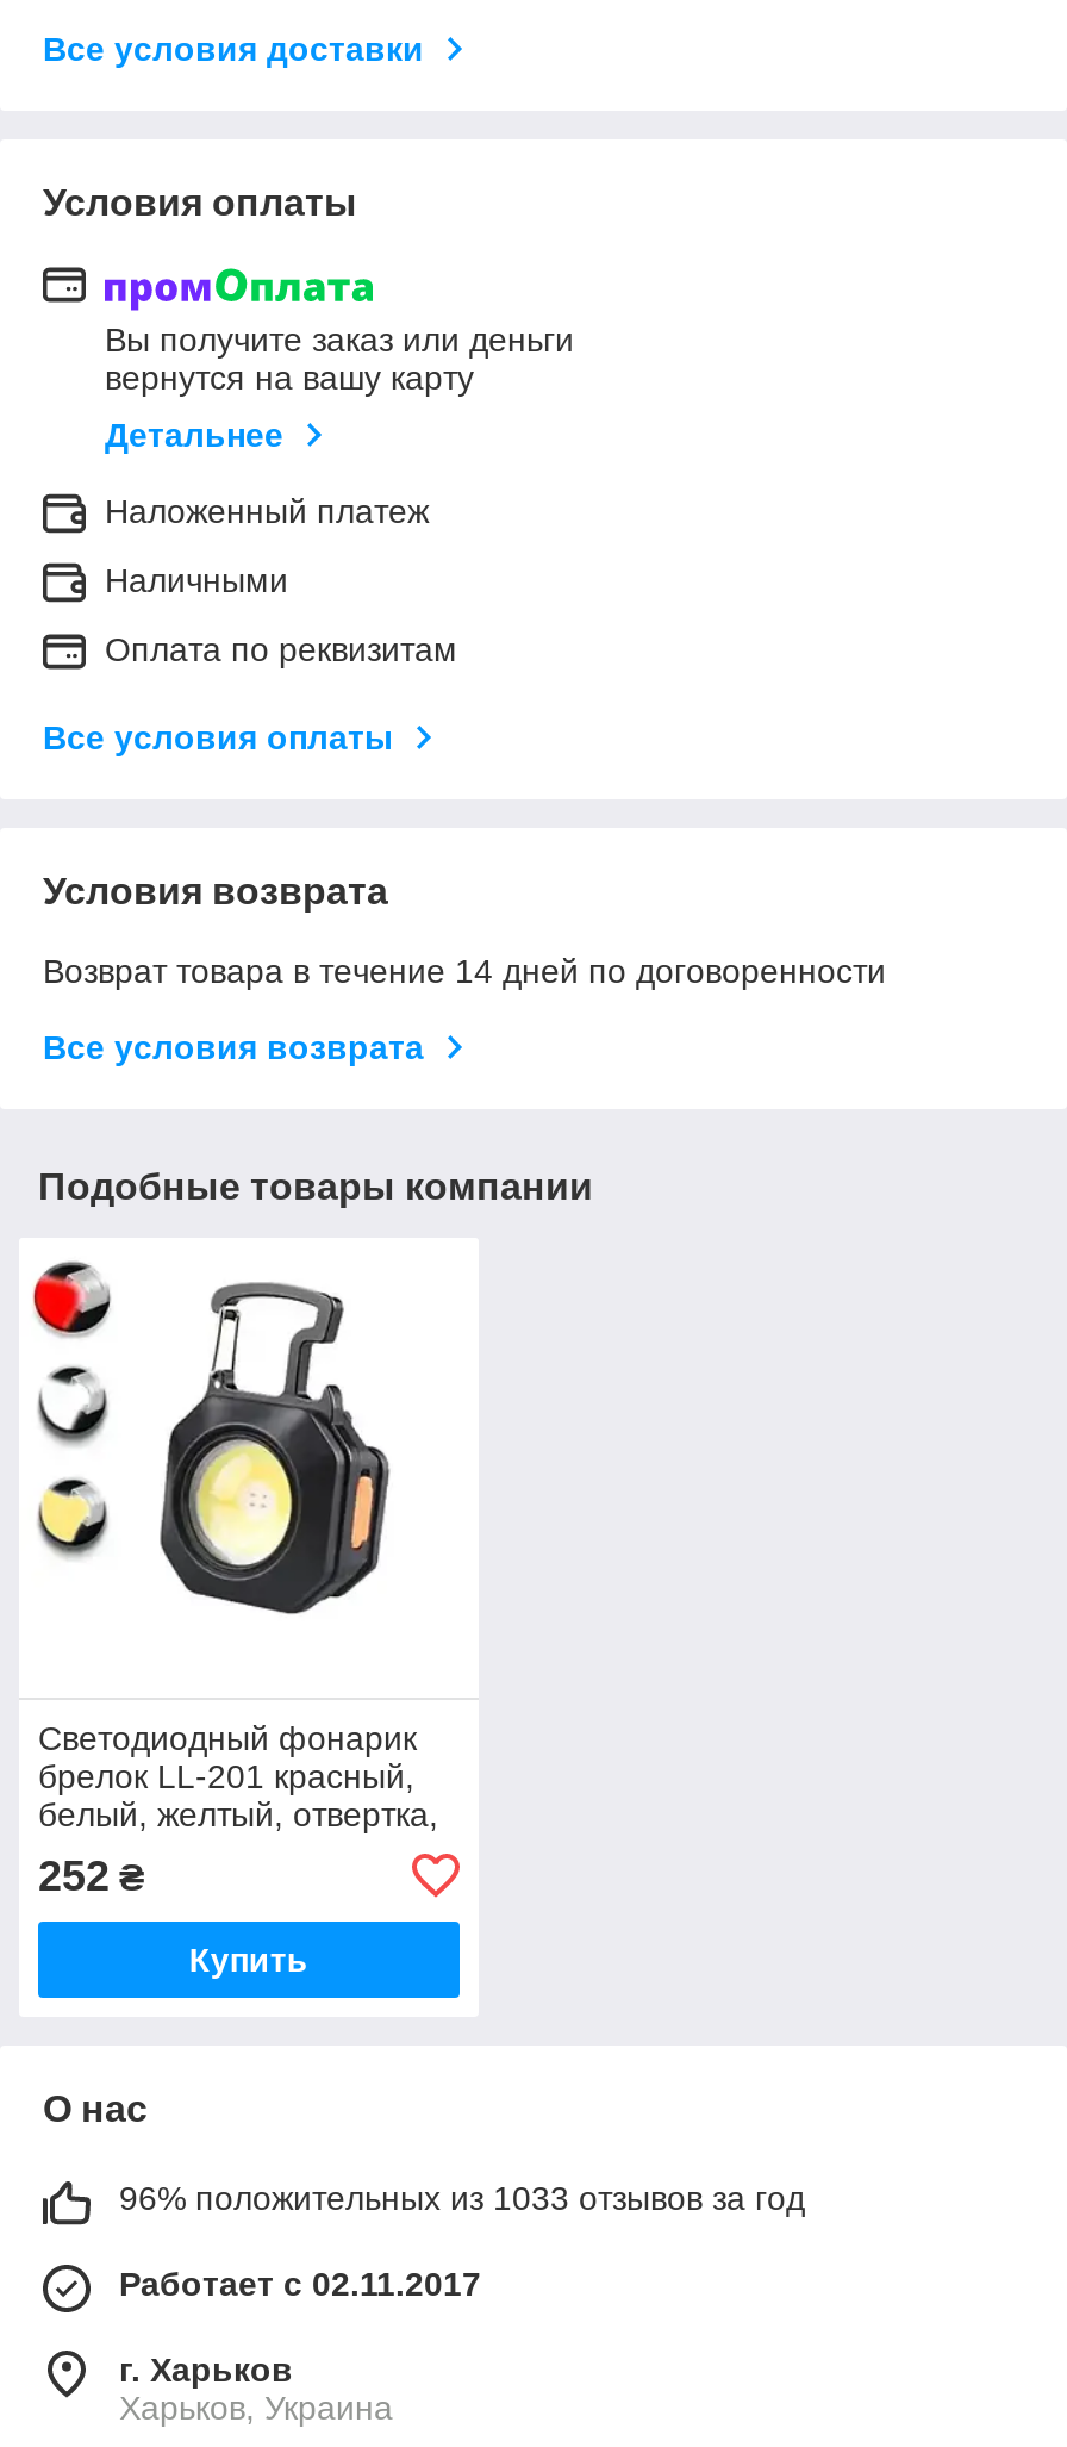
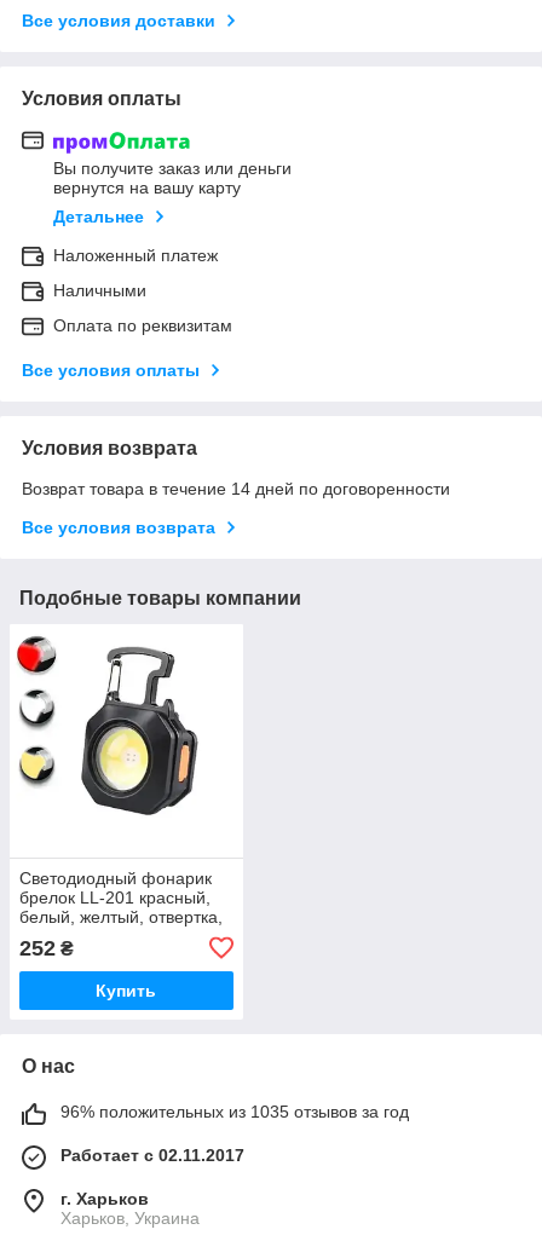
- 96% положительных из 1033 отзывов за год
+ 96% положительных из 1035 отзывов за год
